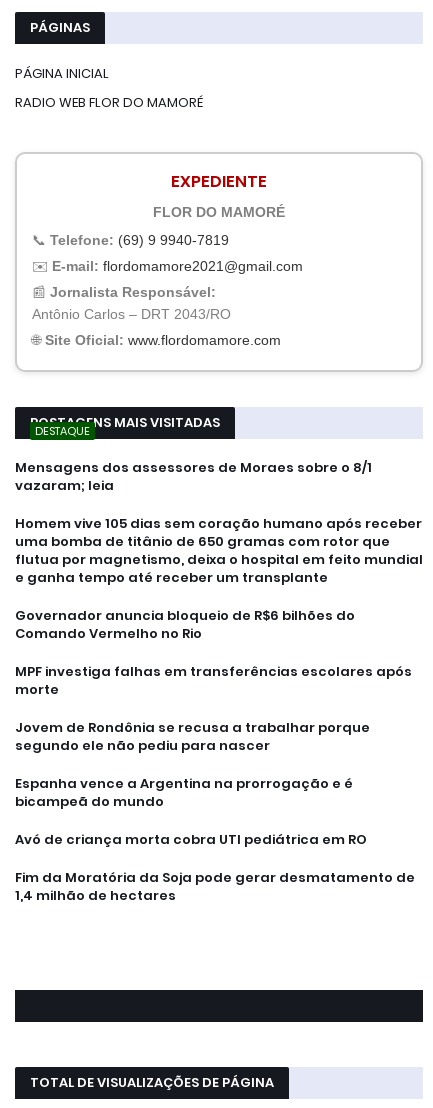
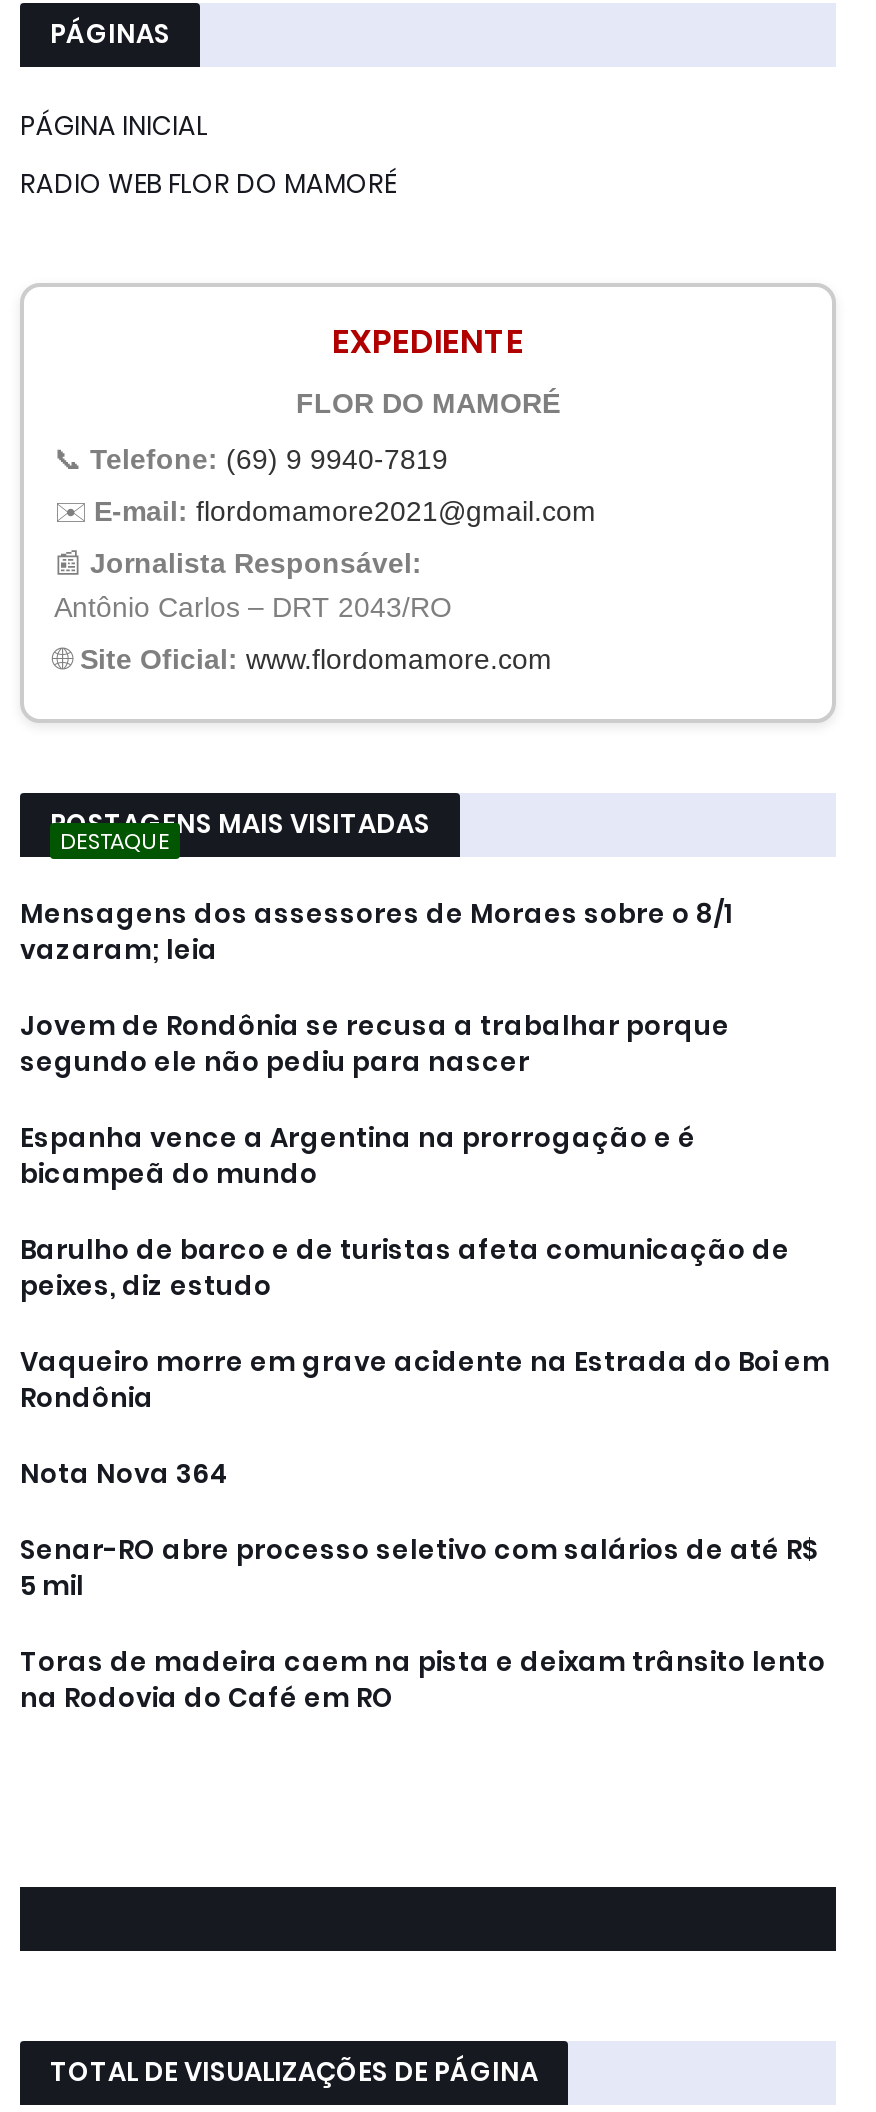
- Homem vive 105 dias sem coração humano após receber
- uma bomba de titânio de 650 gramas com rotor que
- flutua por magnetismo, deixa o hospital em feito mundial
- e ganha tempo até receber um transplante
- Governador anuncia bloqueio de R$6 bilhões do
- Comando Vermelho no Rio
- MPF investiga falhas em transferências escolares após
- morte

moved up: Jovem de Rondônia se recusa a trabalhar porque | segundo ele não pediu para nascer | Espanha vence a Argentina na prorrogação e é | bicampeã do mundo

- Avó de criança morta cobra UTI pediátrica em RO
- Fim da Moratória da Soja pode gerar desmatamento de
- 1,4 milhão de hectares
+ Barulho de barco e de turistas afeta comunicação de
+ peixes, diz estudo
+ Vaqueiro morre em grave acidente na Estrada do Boi em
+ Rondônia
+ Nota Nova 364
+ Senar-RO abre processo seletivo com salários de até R$
+ 5 mil
+ Toras de madeira caem na pista e deixam trânsito lento
+ na Rodovia do Café em RO
